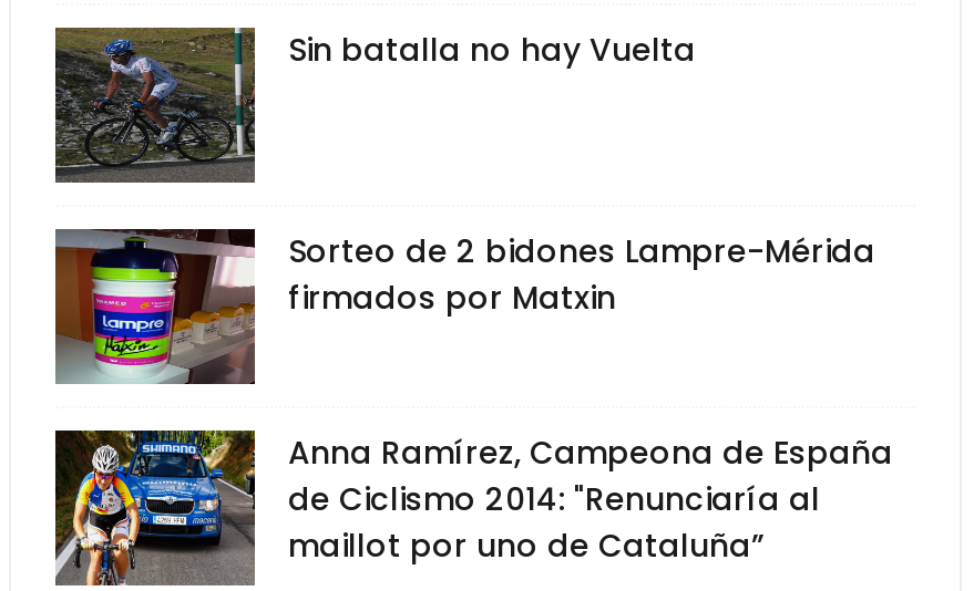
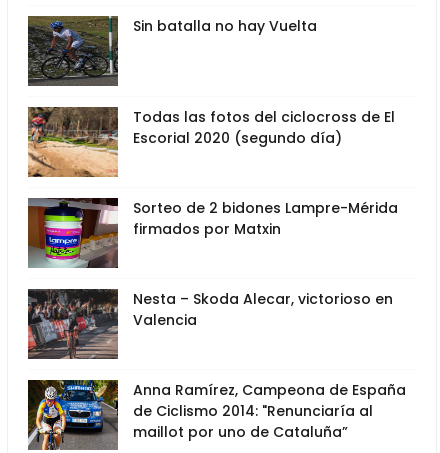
+ [image]
+ Todas las fotos del ciclocross de El
+ Escorial 2020 (segundo día)

+ [image]
+ Nesta – Skoda Alecar, victorioso en
+ Valencia
